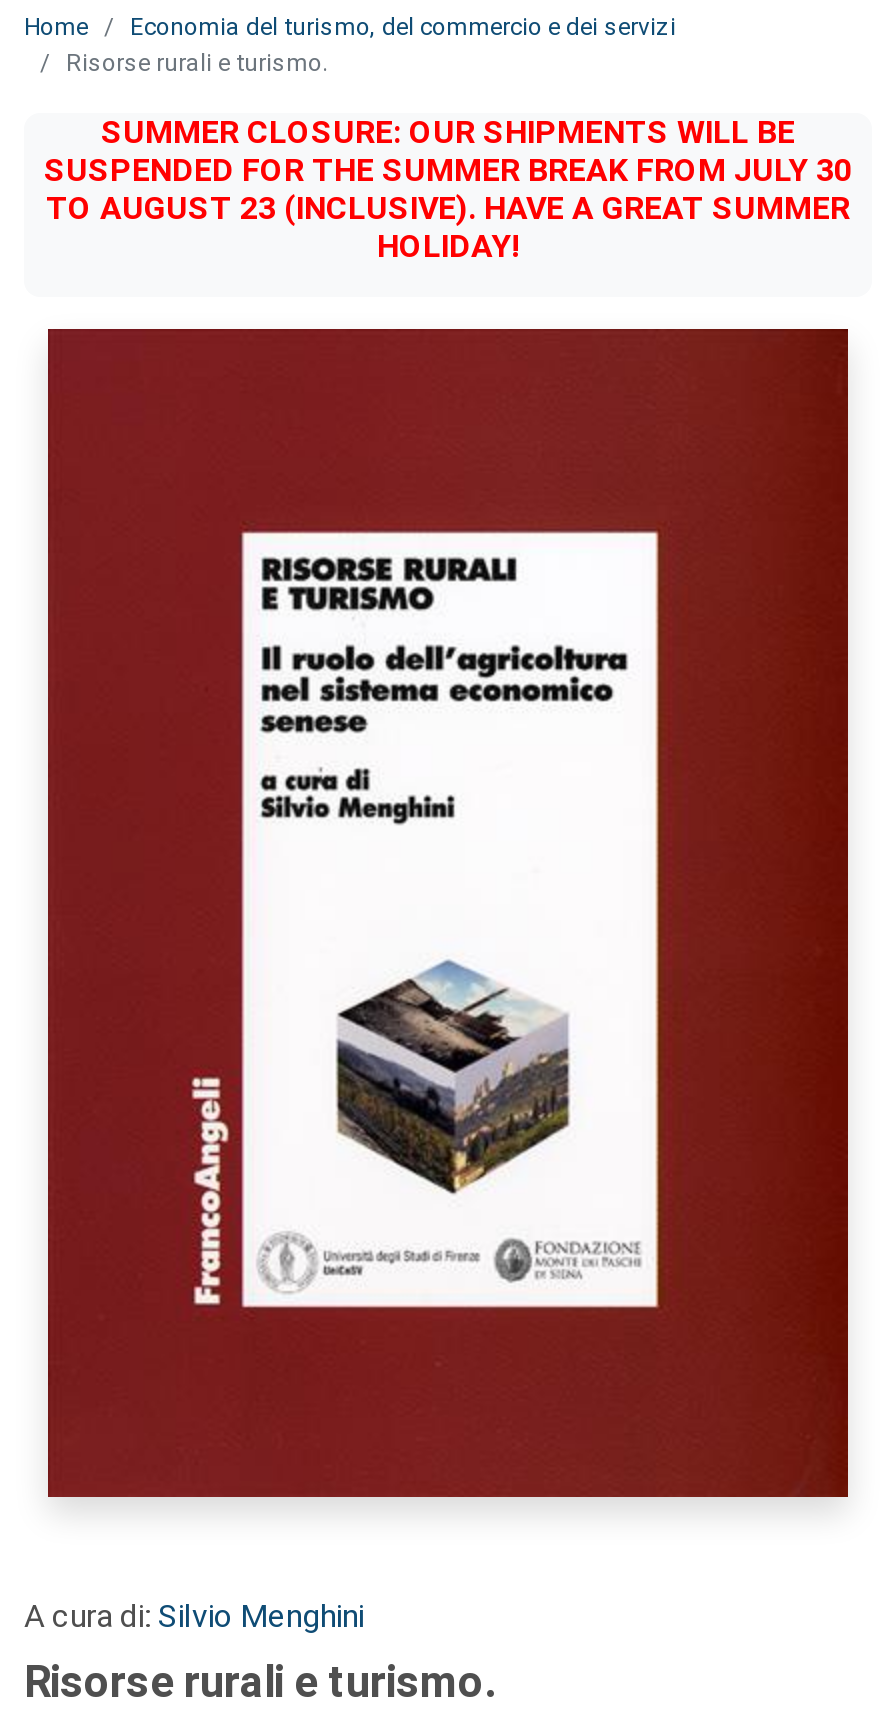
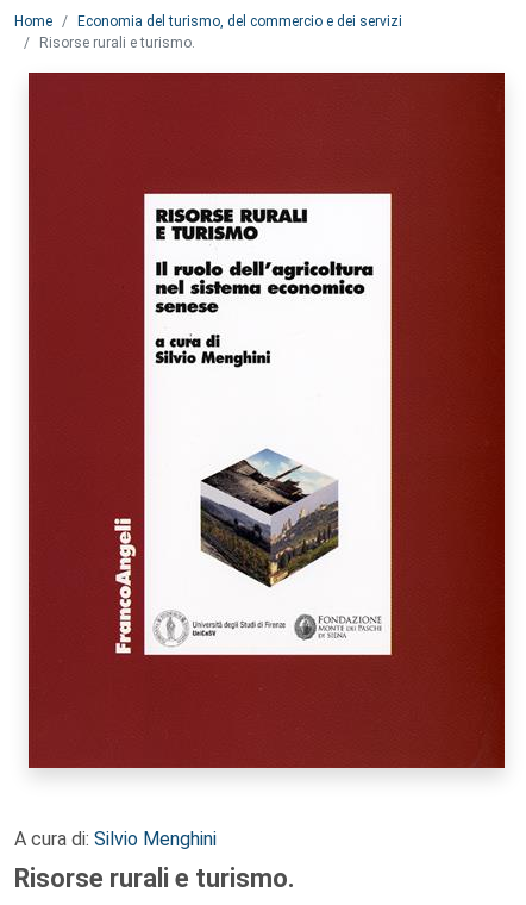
- SUMMER CLOSURE: OUR SHIPMENTS WILL BE
- SUSPENDED FOR THE SUMMER BREAK FROM JULY 30
- TO AUGUST 23 (INCLUSIVE). HAVE A GREAT SUMMER
- HOLIDAY!
